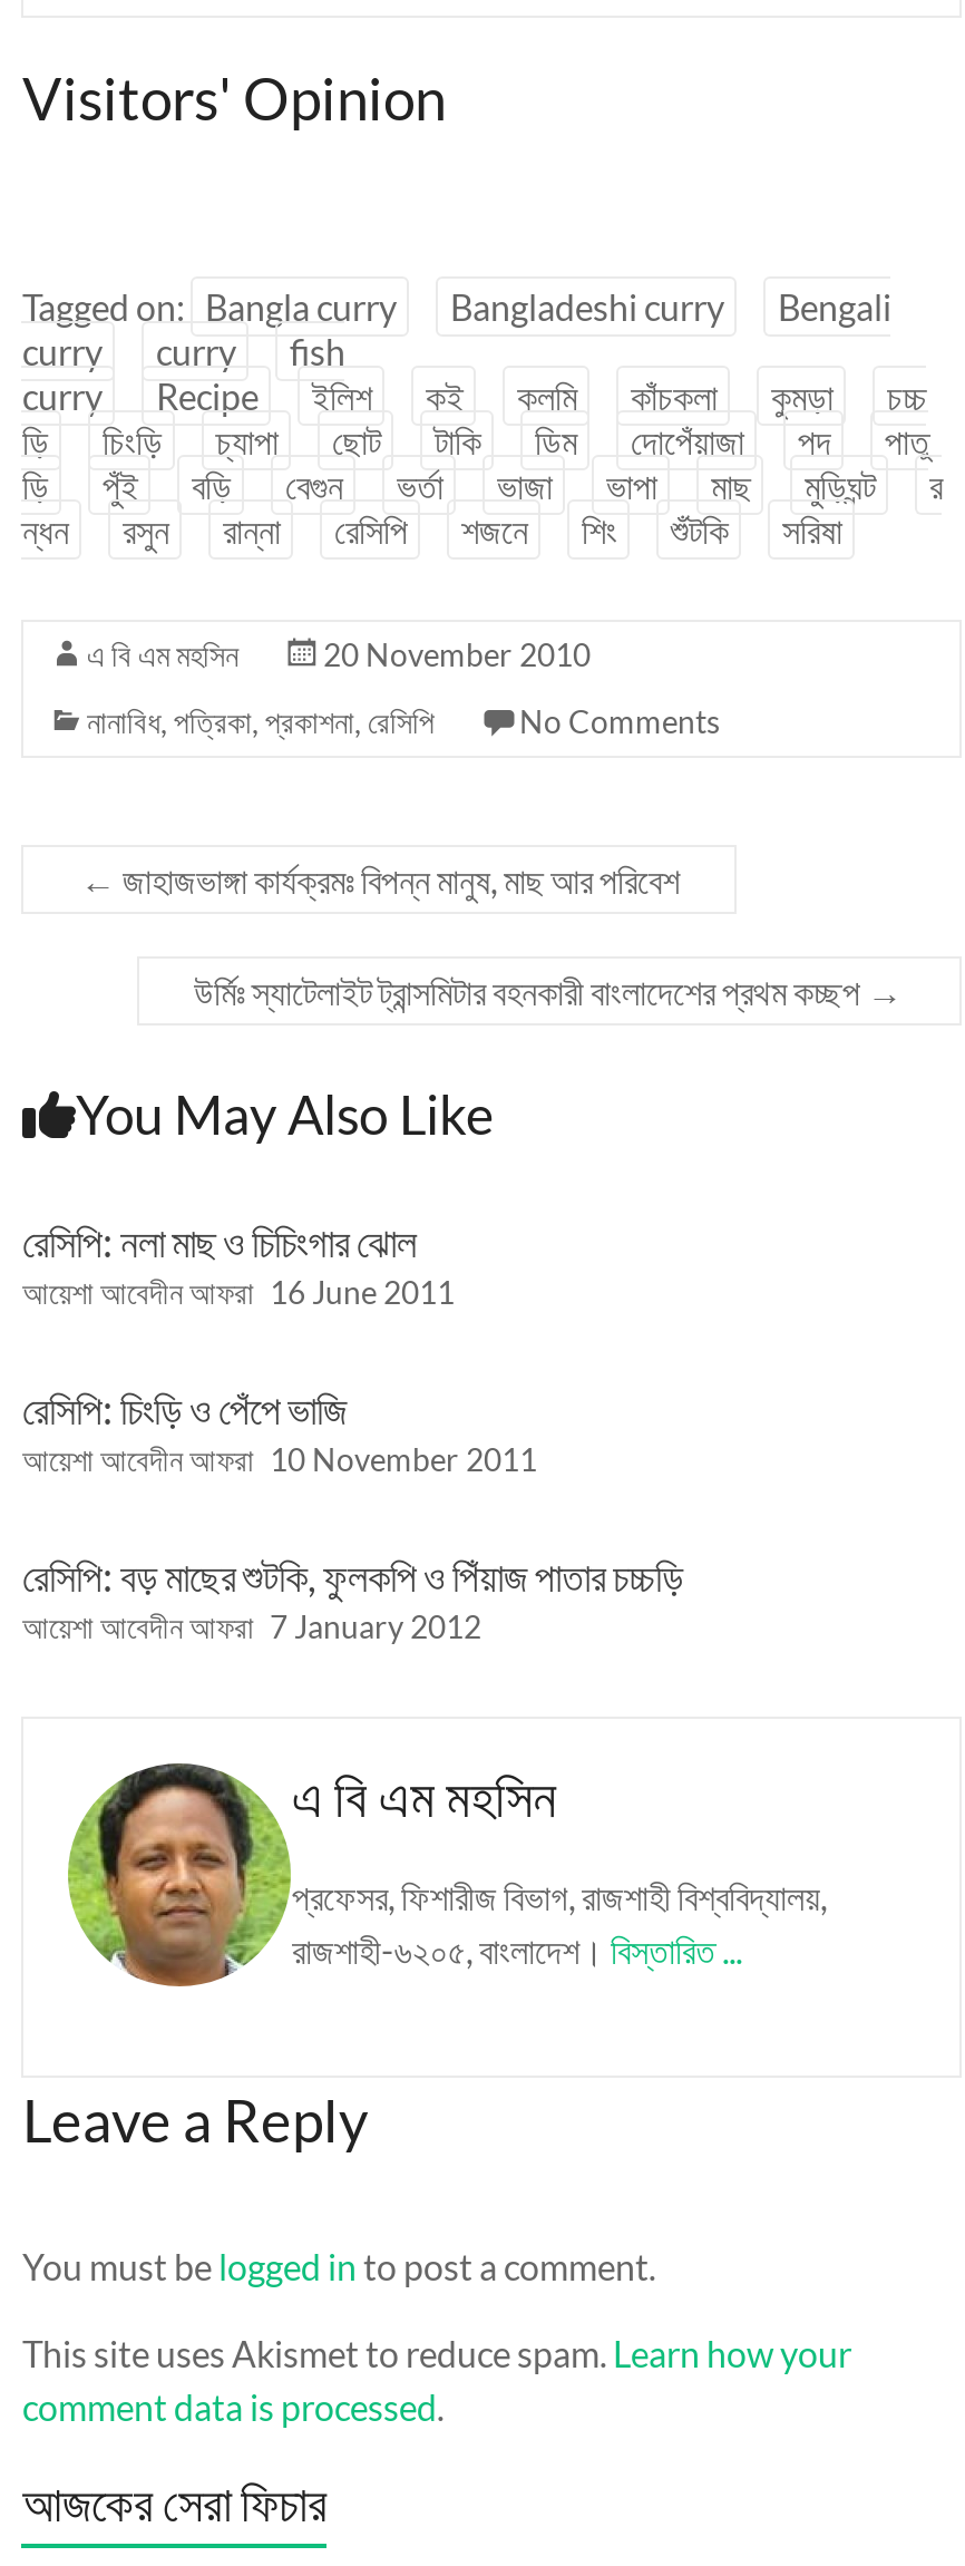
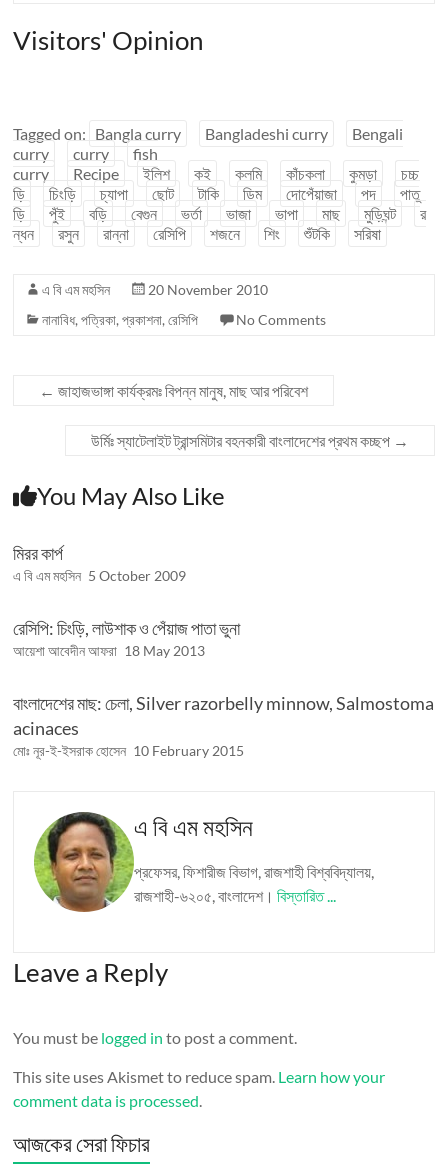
- রেসিপি: নলা মাছ ও চিচিংগার ঝোল
- আয়েশা আবেদীন আফরা 16 June 2011
+ মিরর কার্প
+ এ বি এম মহসিন 5 October 2009

- রেসিপি: চিংড়ি ও পেঁপে ভাজি
- আয়েশা আবেদীন আফরা 10 November 2011
+ রেসিপি: চিংড়ি, লাউশাক ও পেঁয়াজ পাতা ভুনা
+ আয়েশা আবেদীন আফরা 18 May 2013

- রেসিপি: বড় মাছের শুটকি, ফুলকপি ও পিঁয়াজ পাতার চচ্চড়ি
- আয়েশা আবেদীন আফরা 7 January 2012
+ বাংলাদেশের মাছ: চেলা, Silver razorbelly minnow, Salmostoma
+ acinaces
+ মোঃ নূর-ই-ইসরাক হোসেন 10 February 2015
